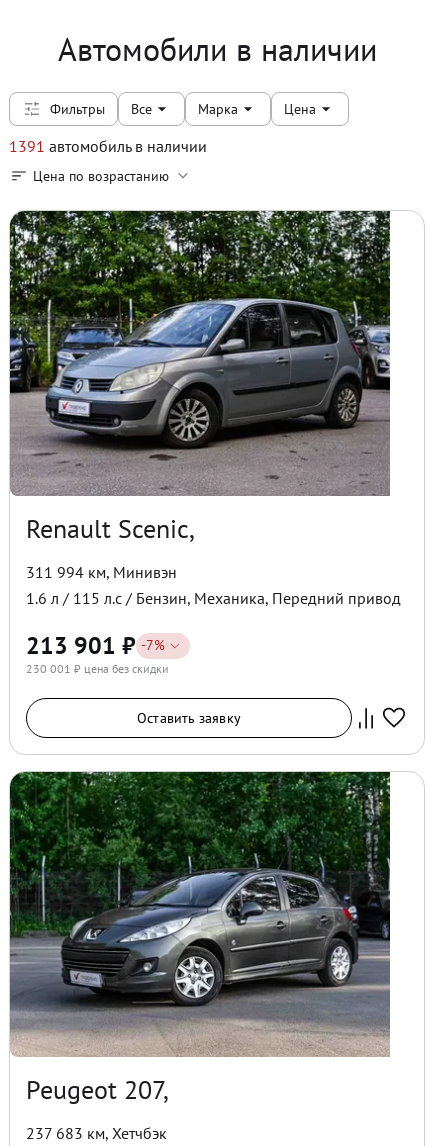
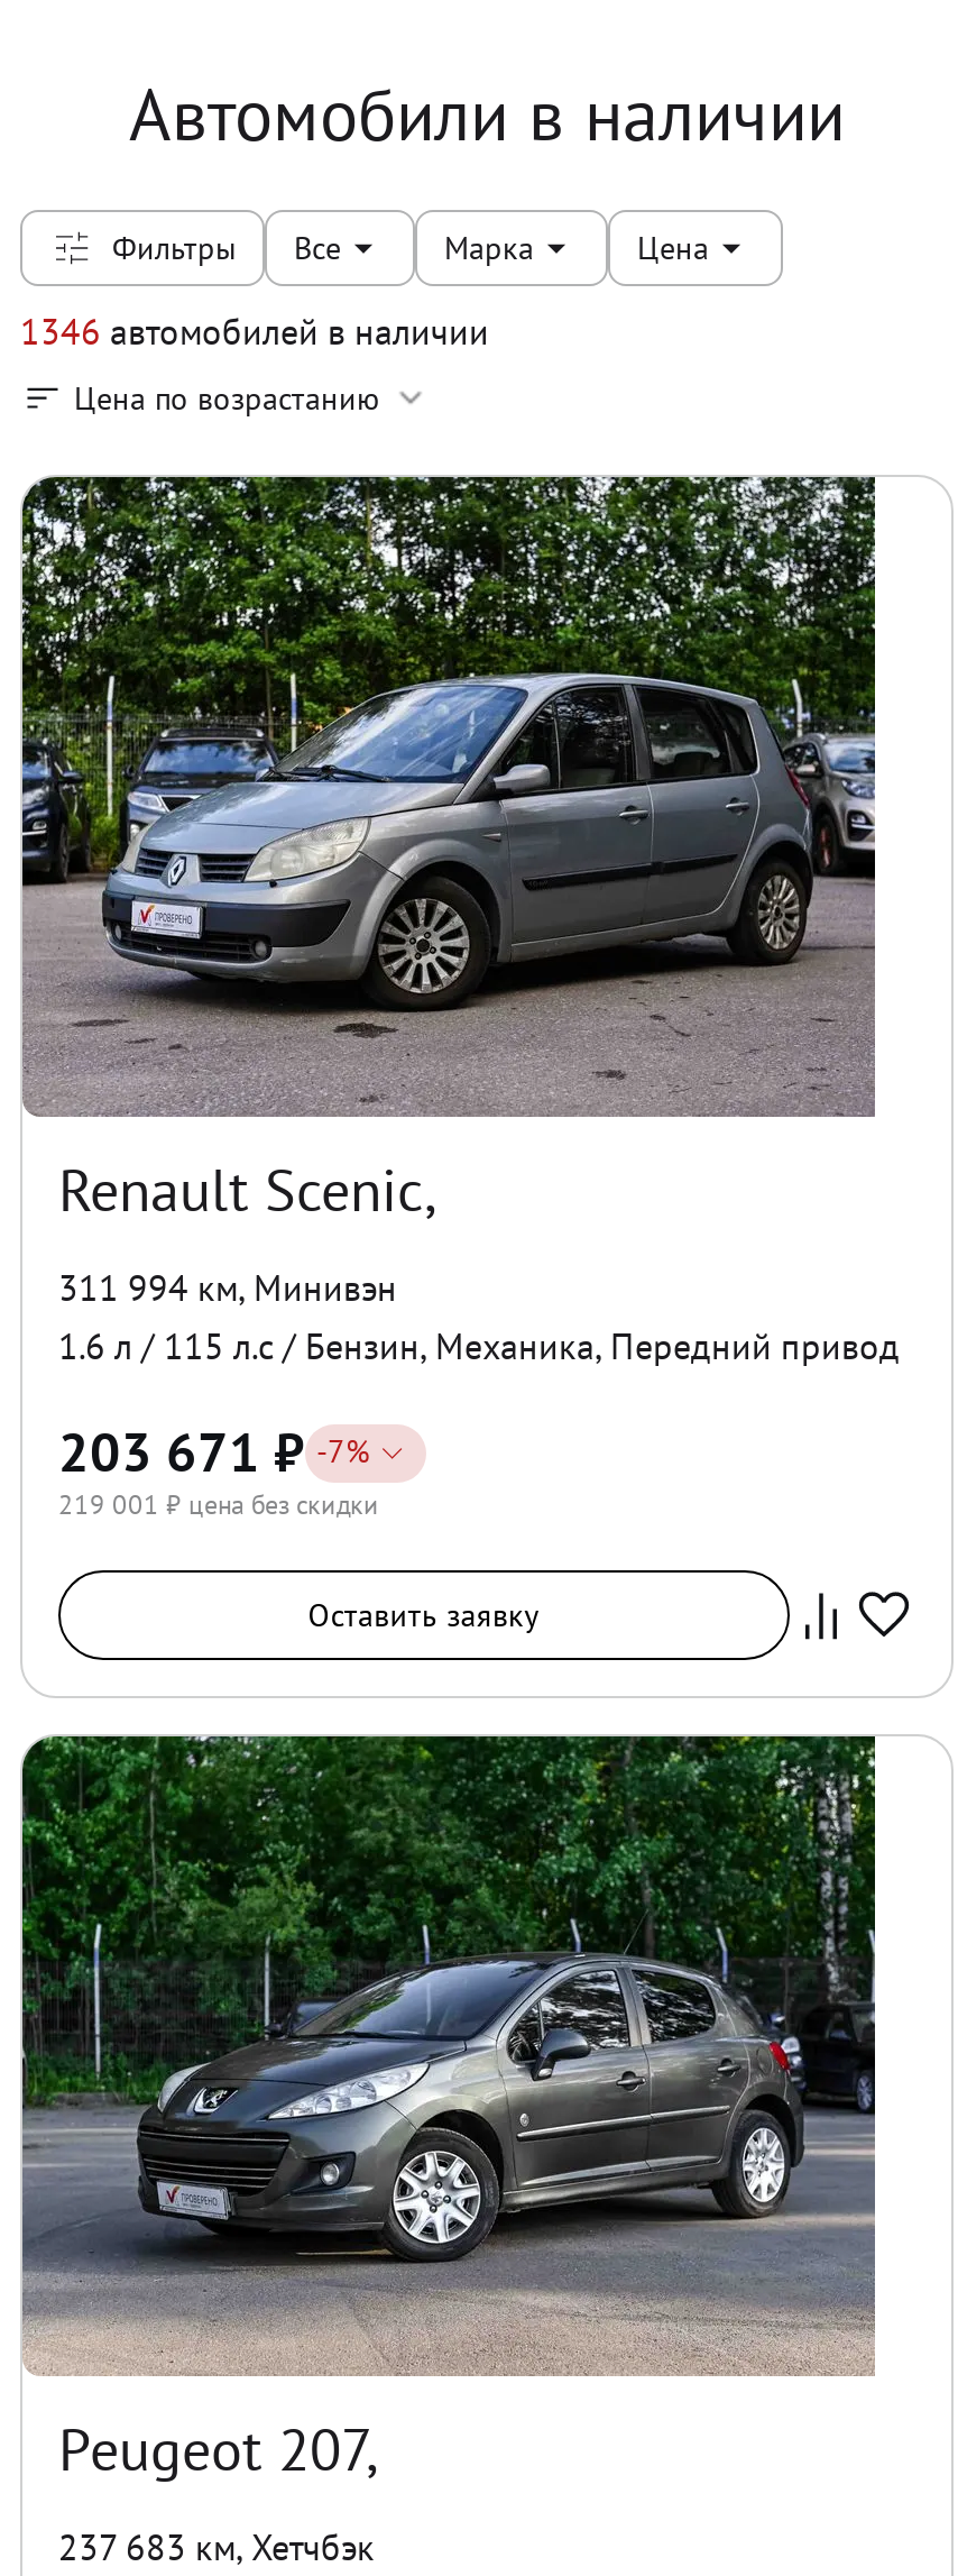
- 1391 автомобиль в наличии
+ 1346 автомобилей в наличии

- 213 901 ₽ - 7%
+ 203 671 ₽ - 7%

- 230 001 ₽ цена без скидки
+ 219 001 ₽ цена без скидки
